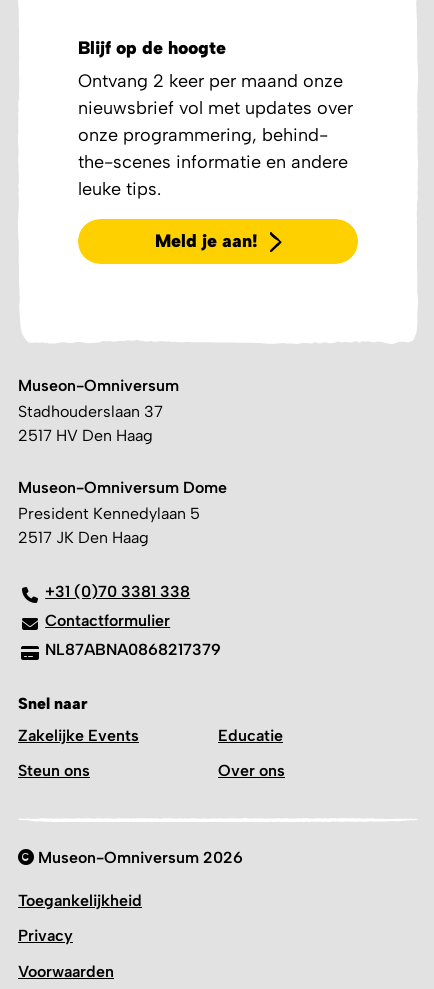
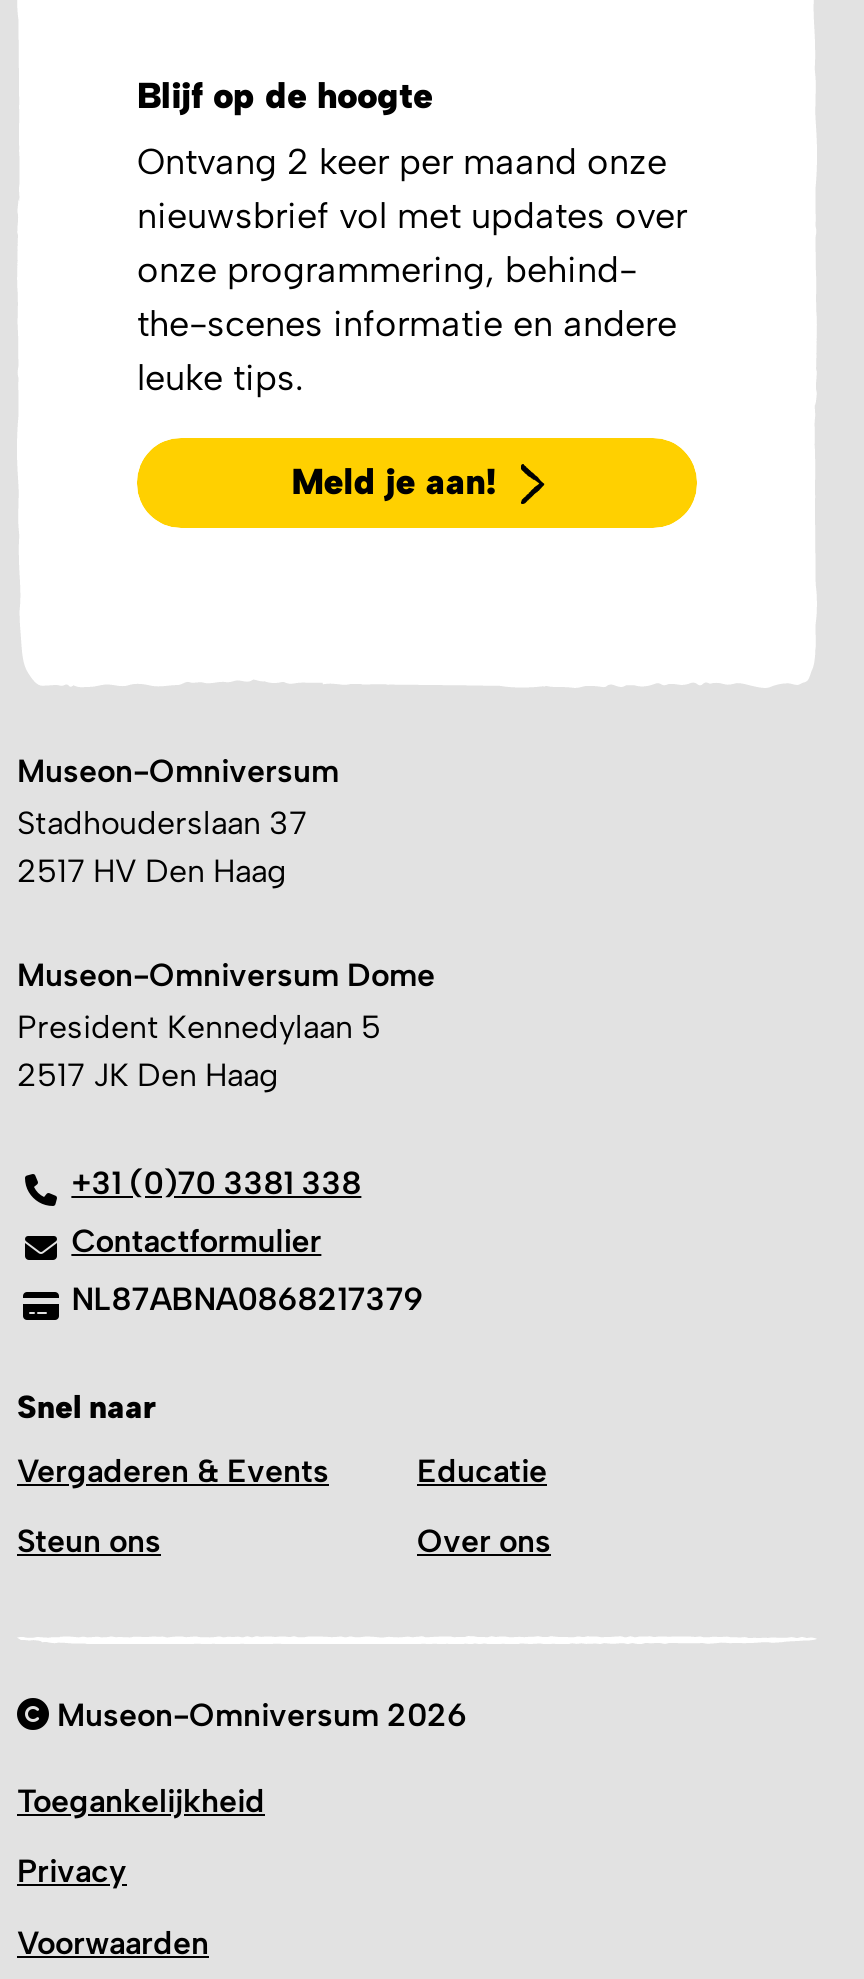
- Zakelijke Events
+ Vergaderen & Events
